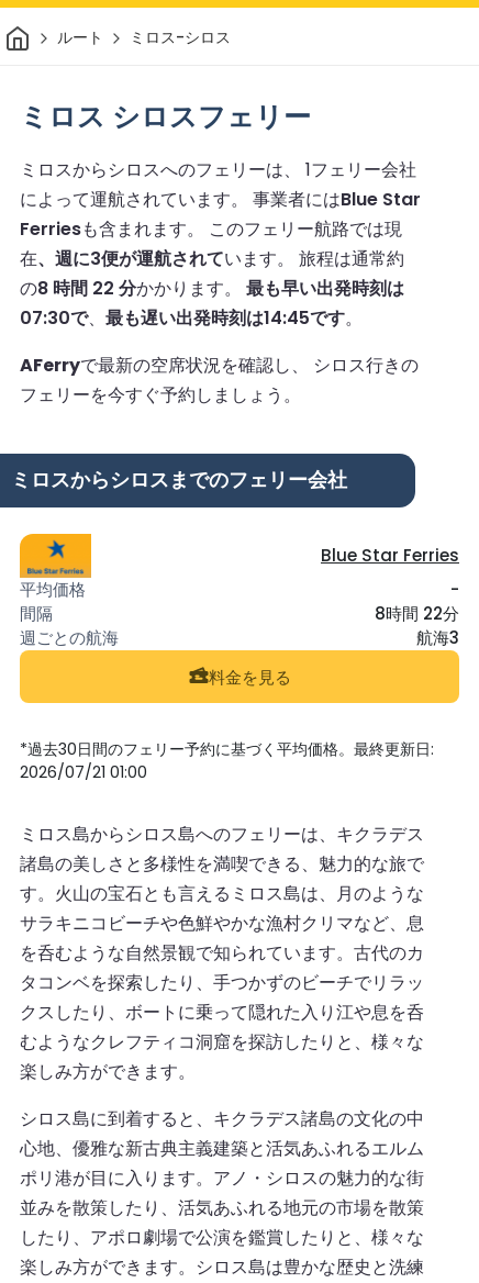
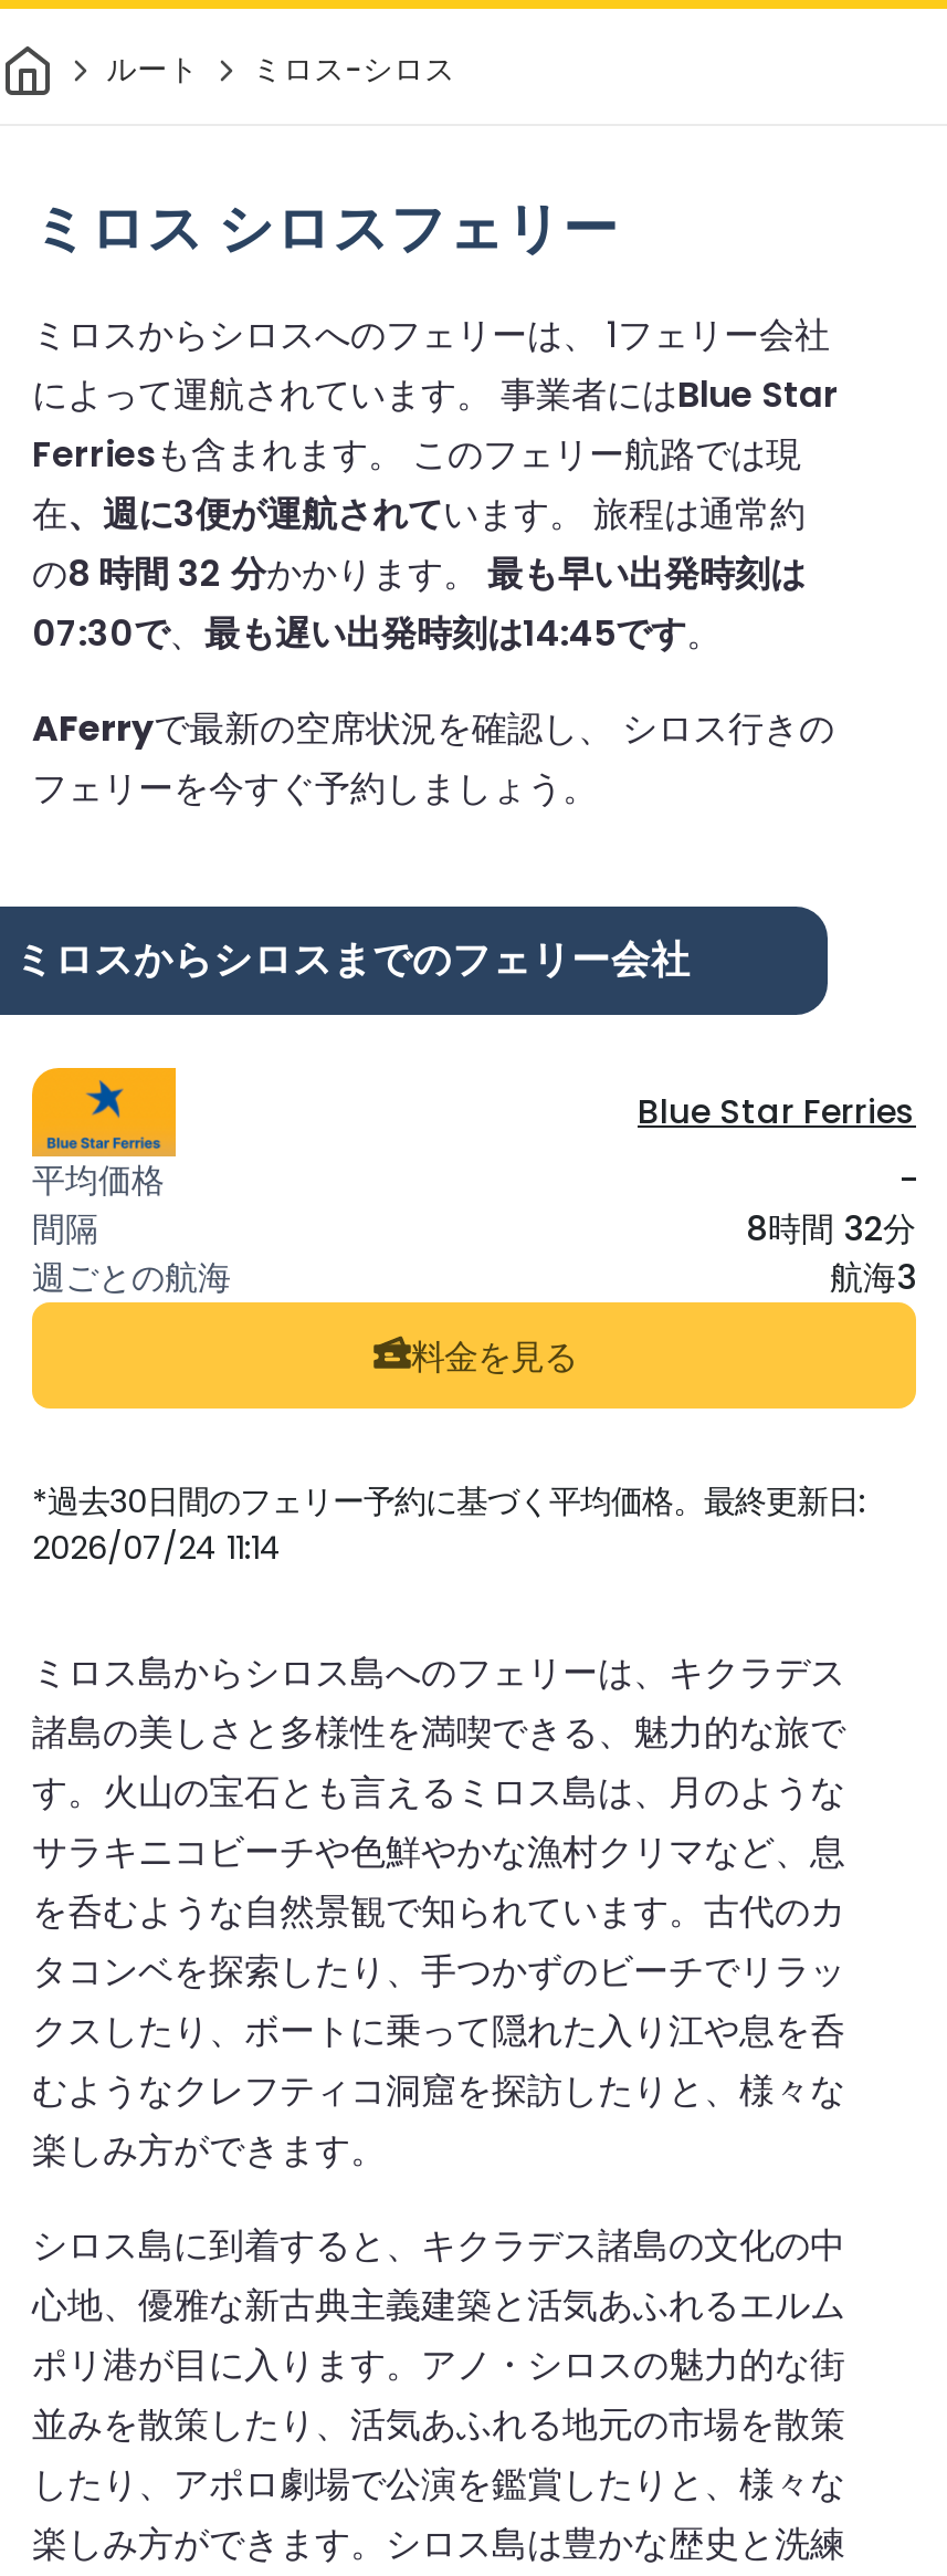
- の8 時間 22 分かかります。最も早い出発時刻は
+ の8 時間 32 分かかります。最も早い出発時刻は

- 8時間 22分
+ 8時間 32分

- 2026/07/21 01:00
+ 2026/07/24 11:14
